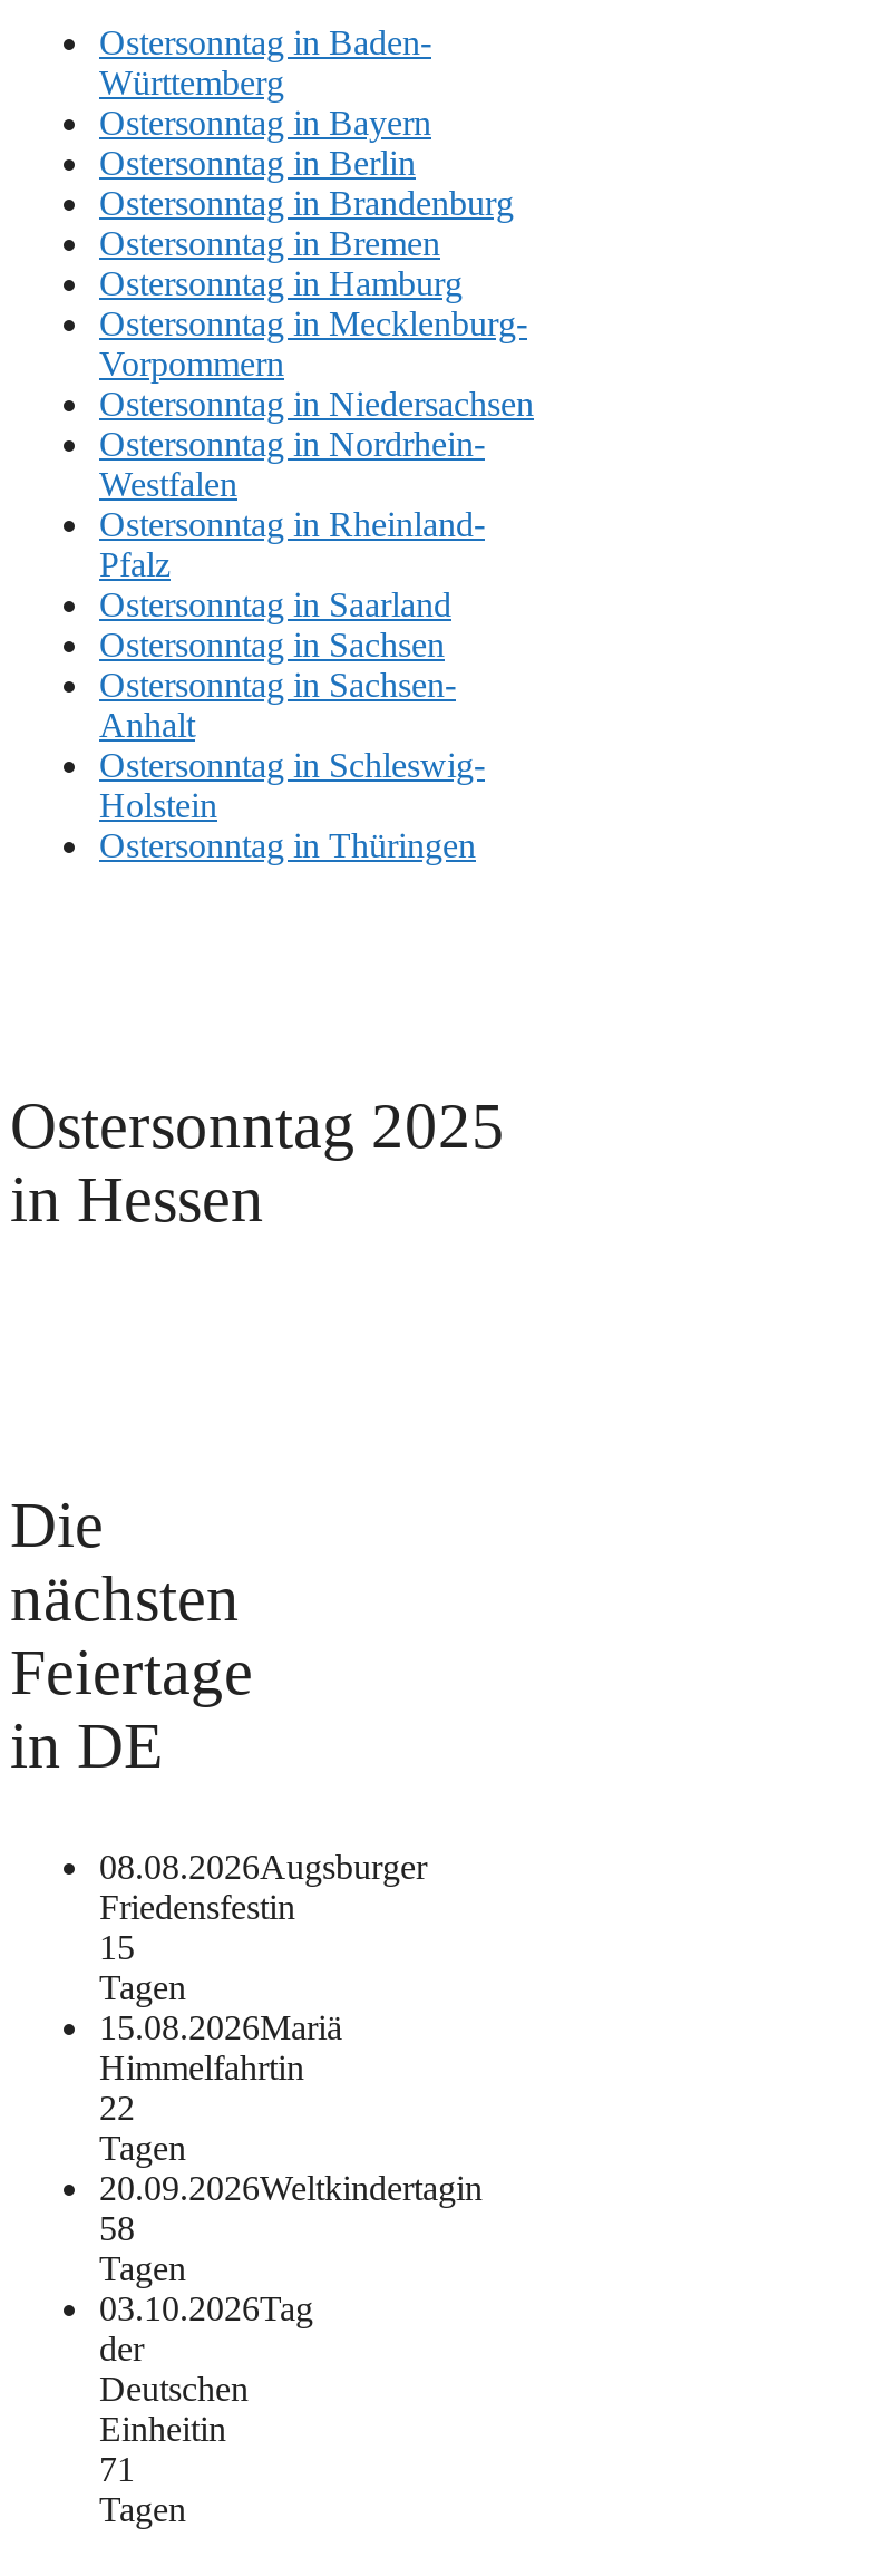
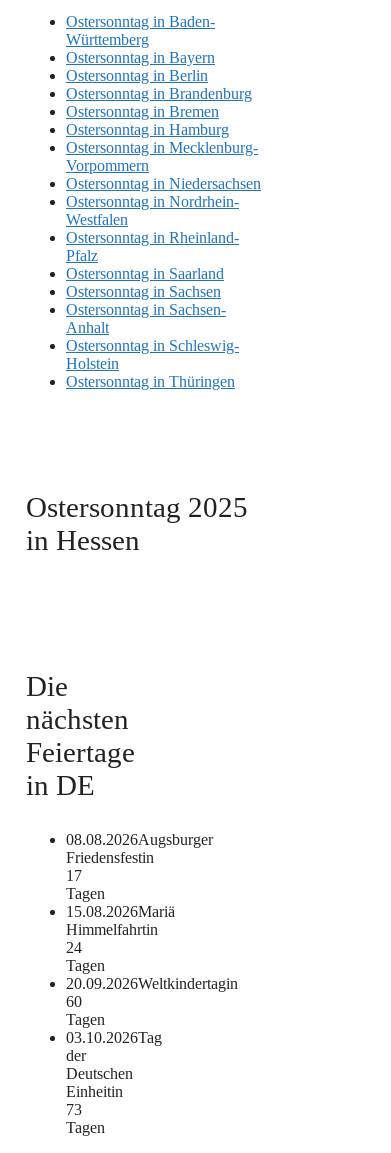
- 15
+ 17

- 22
+ 24

- 58
+ 60

- 71
+ 73
